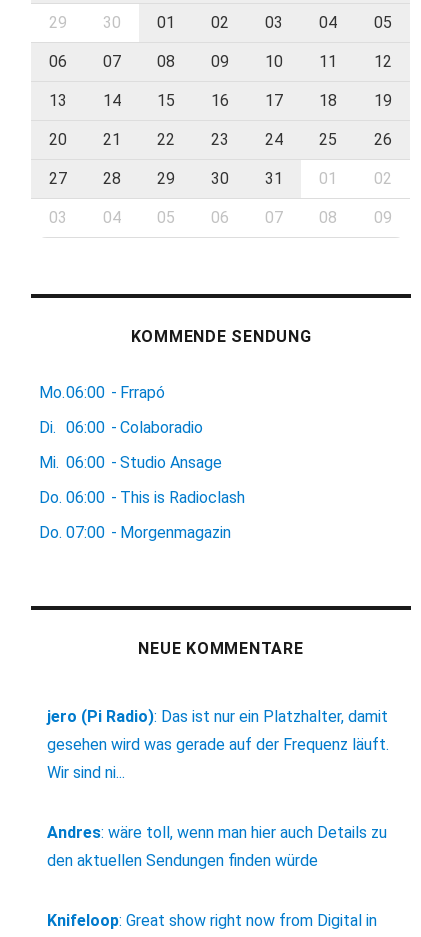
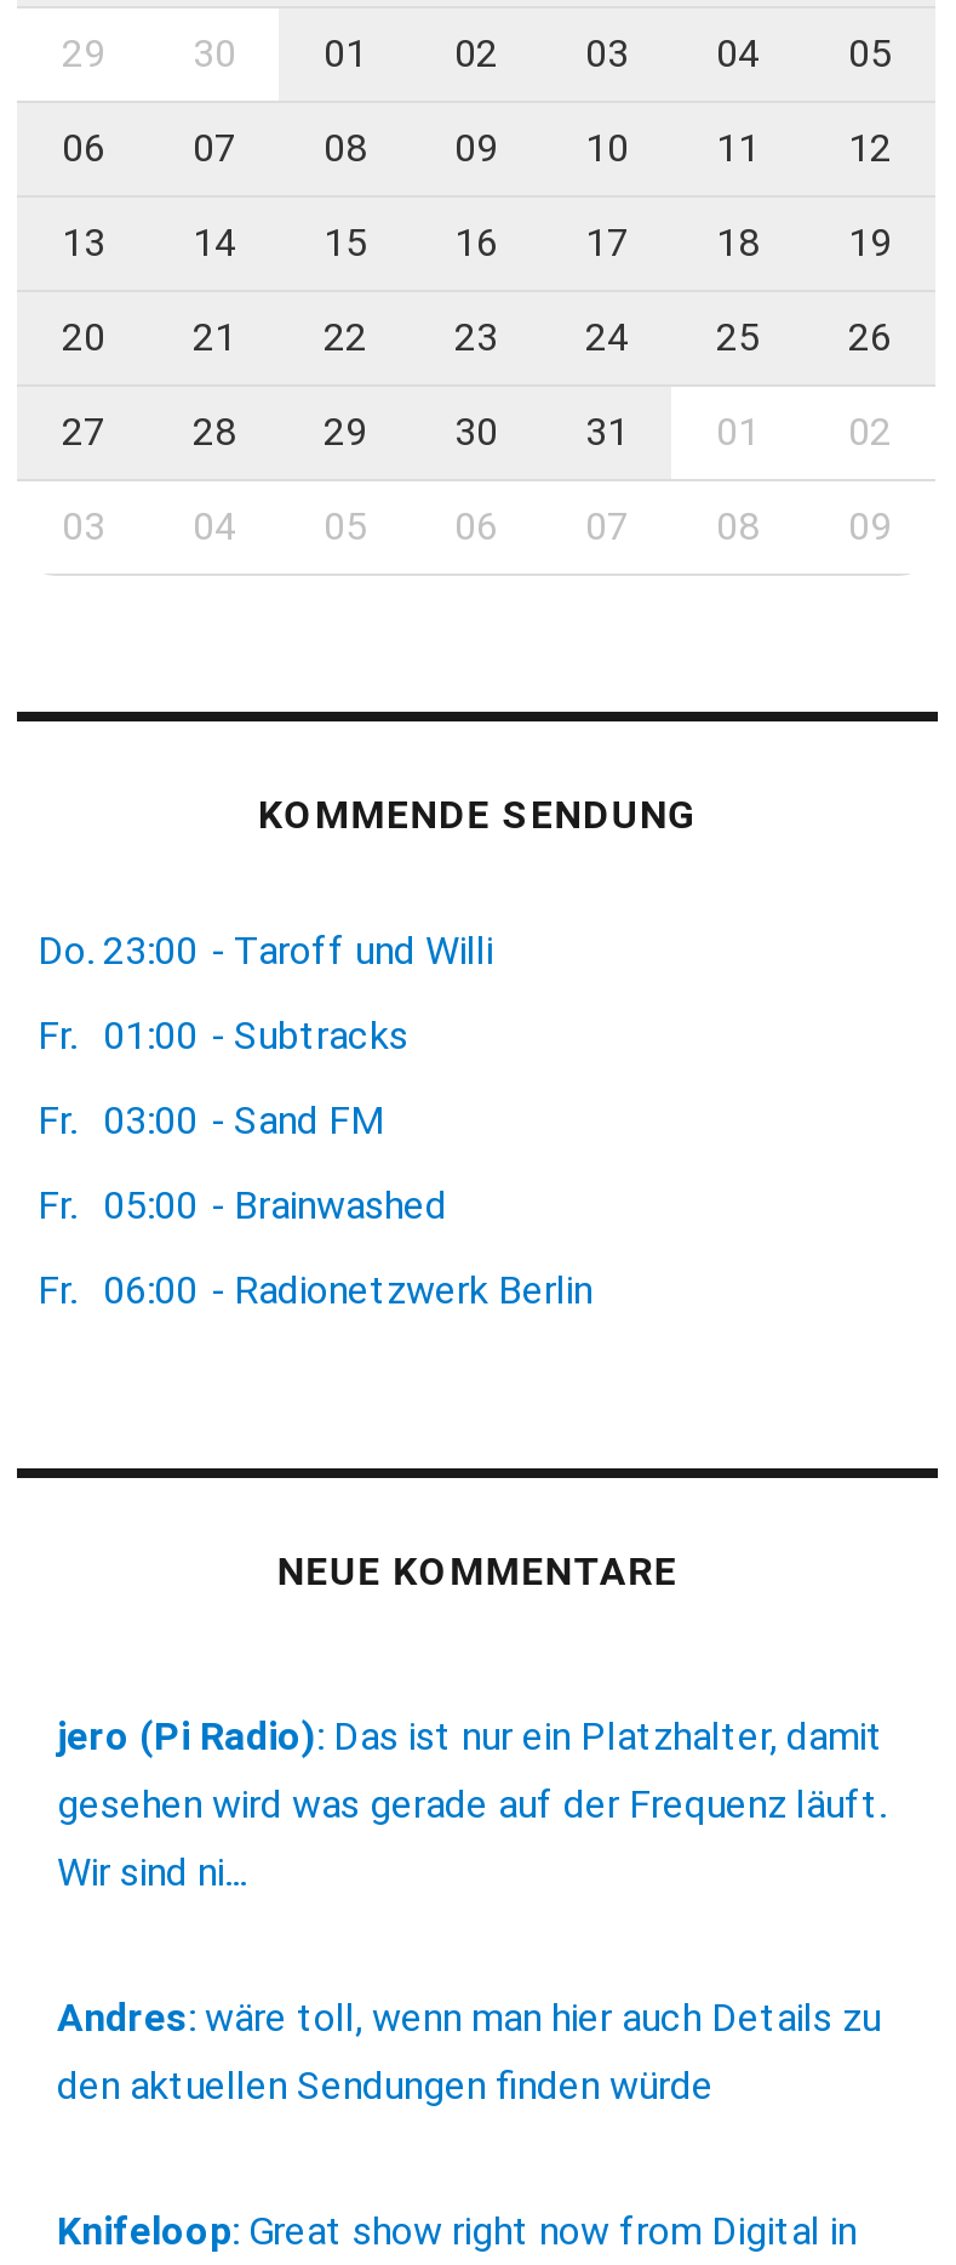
- Mo.06:00 - Frrapó
+ Do. 23:00 - Taroff und Willi

- Di. 06:00 - Colaboradio
+ Fr. 01:00 - Subtracks

- Mi. 06:00 - Studio Ansage
+ Fr. 03:00 - Sand FM

- Do. 06:00 - This is Radioclash
+ Fr. 05:00 - Brainwashed

- Do. 07:00 - Morgenmagazin
+ Fr. 06:00 - Radionetzwerk Berlin
